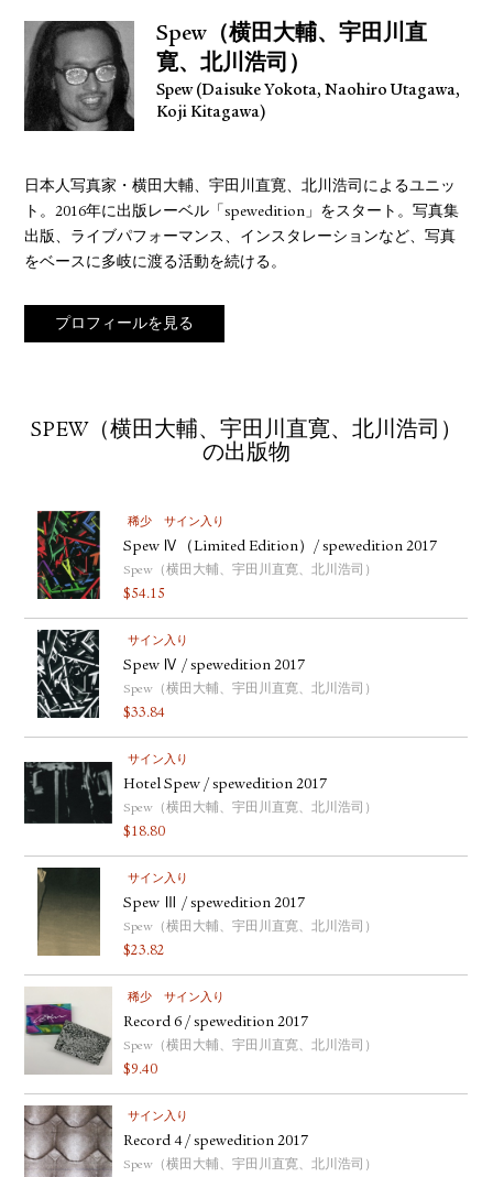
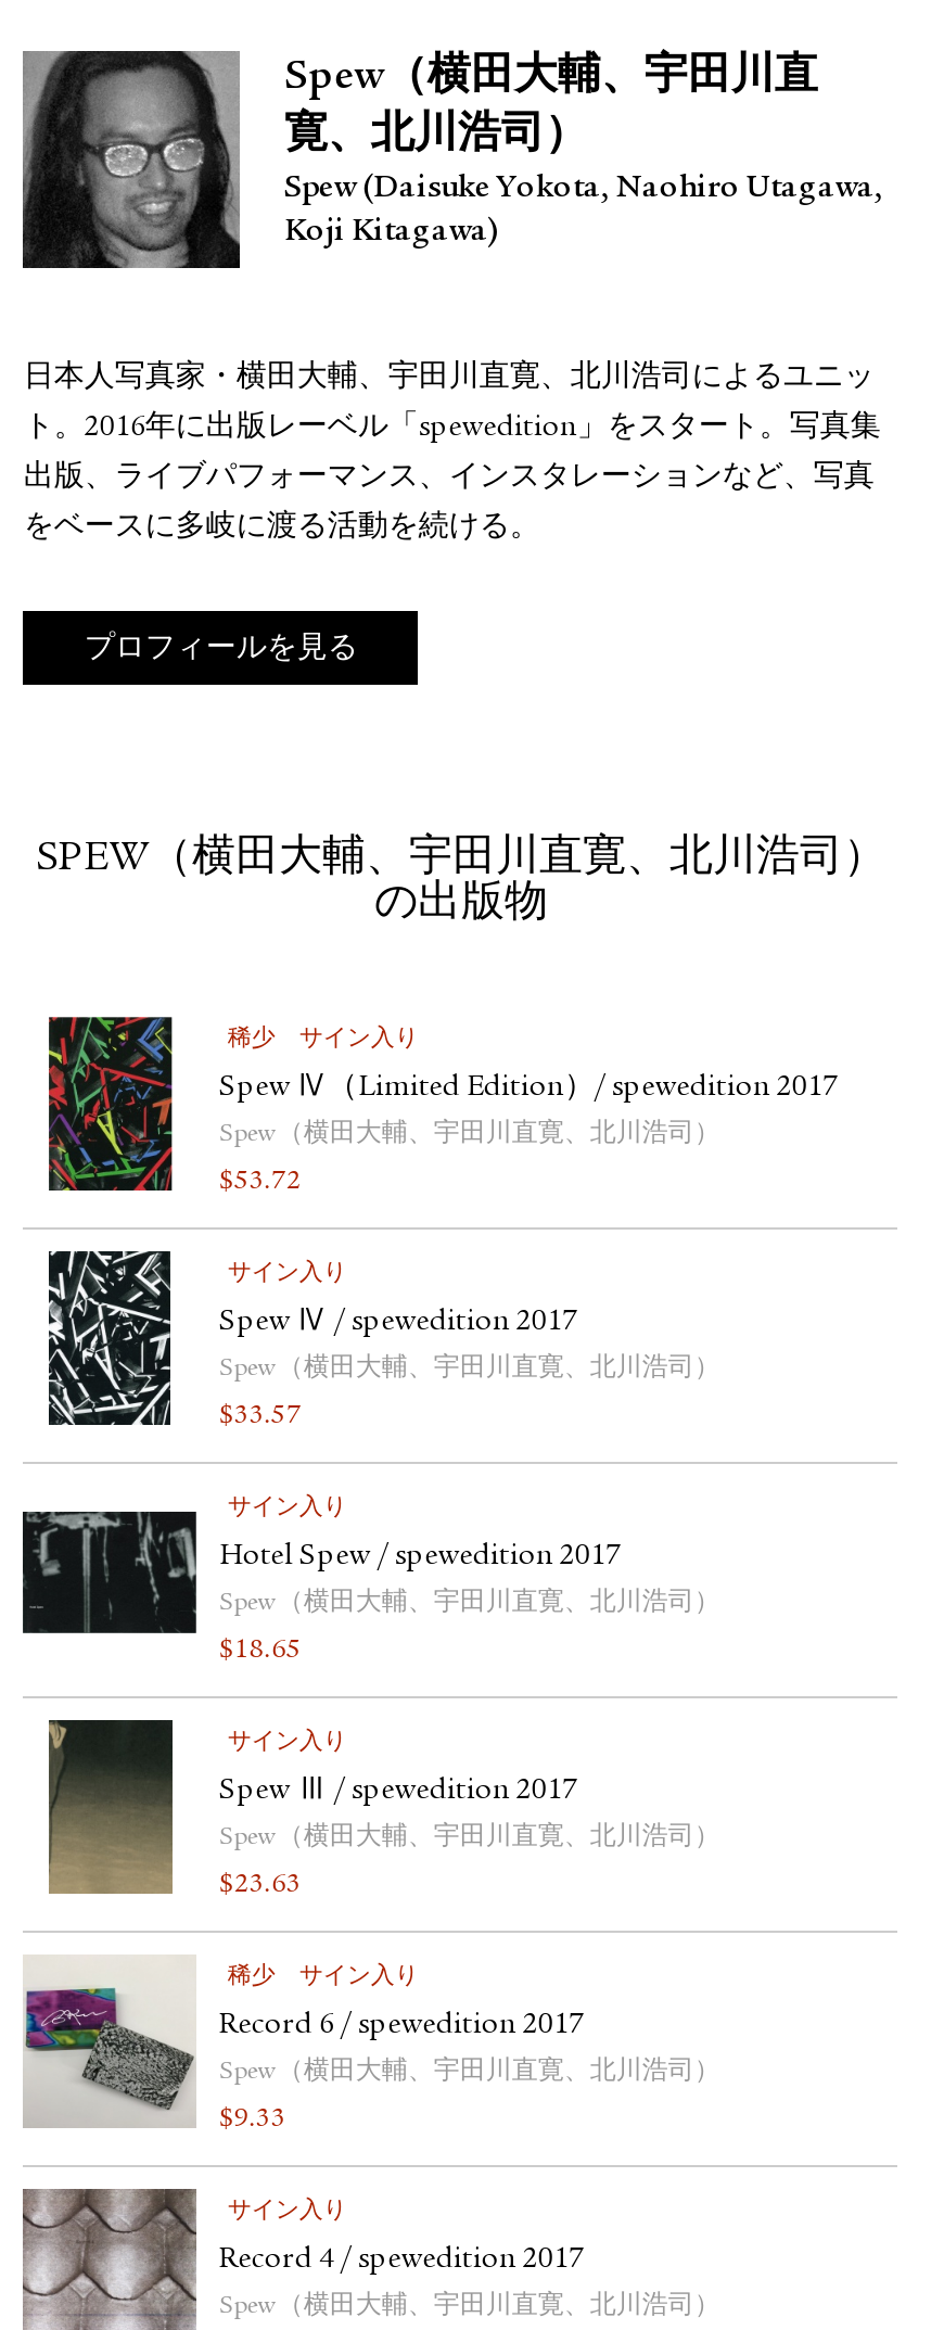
- $54.15
+ $53.72

- $33.84
+ $33.57

- $18.80
+ $18.65

- $23.82
+ $23.63

- $9.40
+ $9.33
